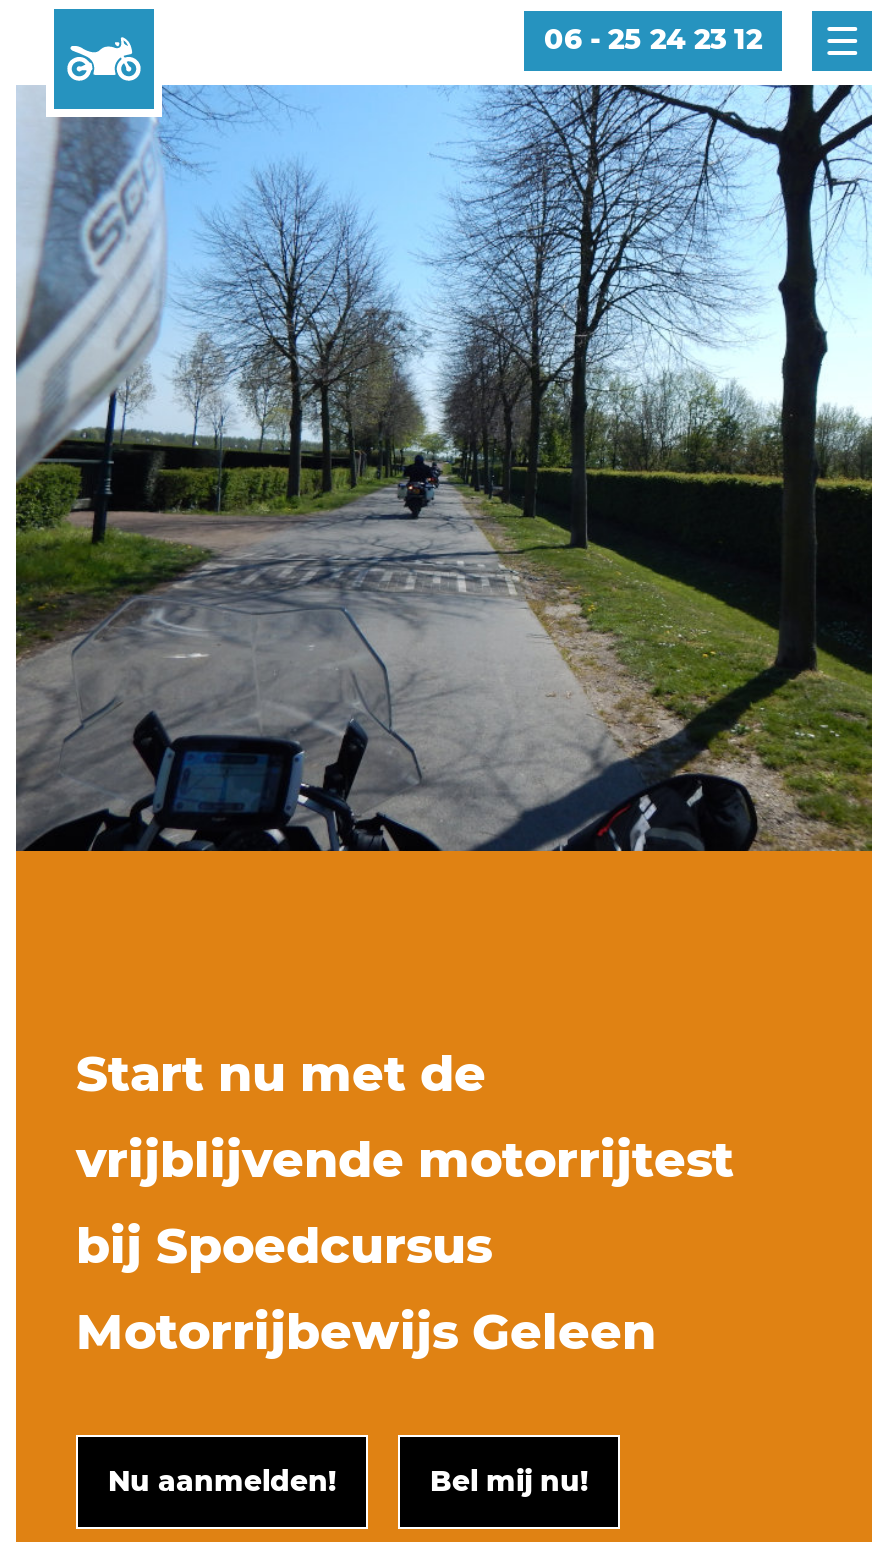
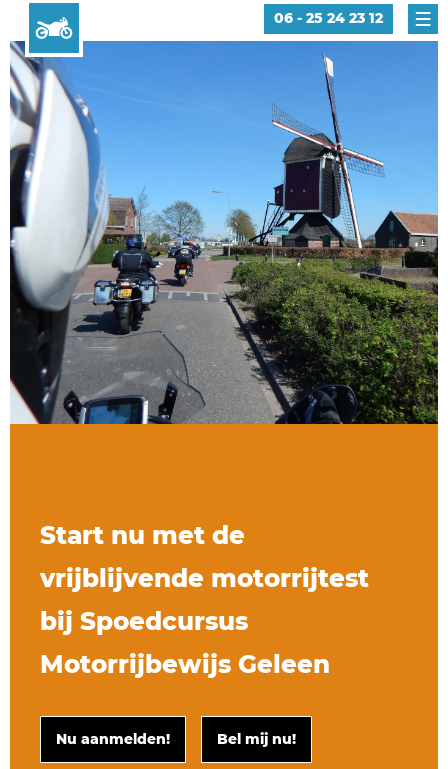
- [image]
+ [image]
